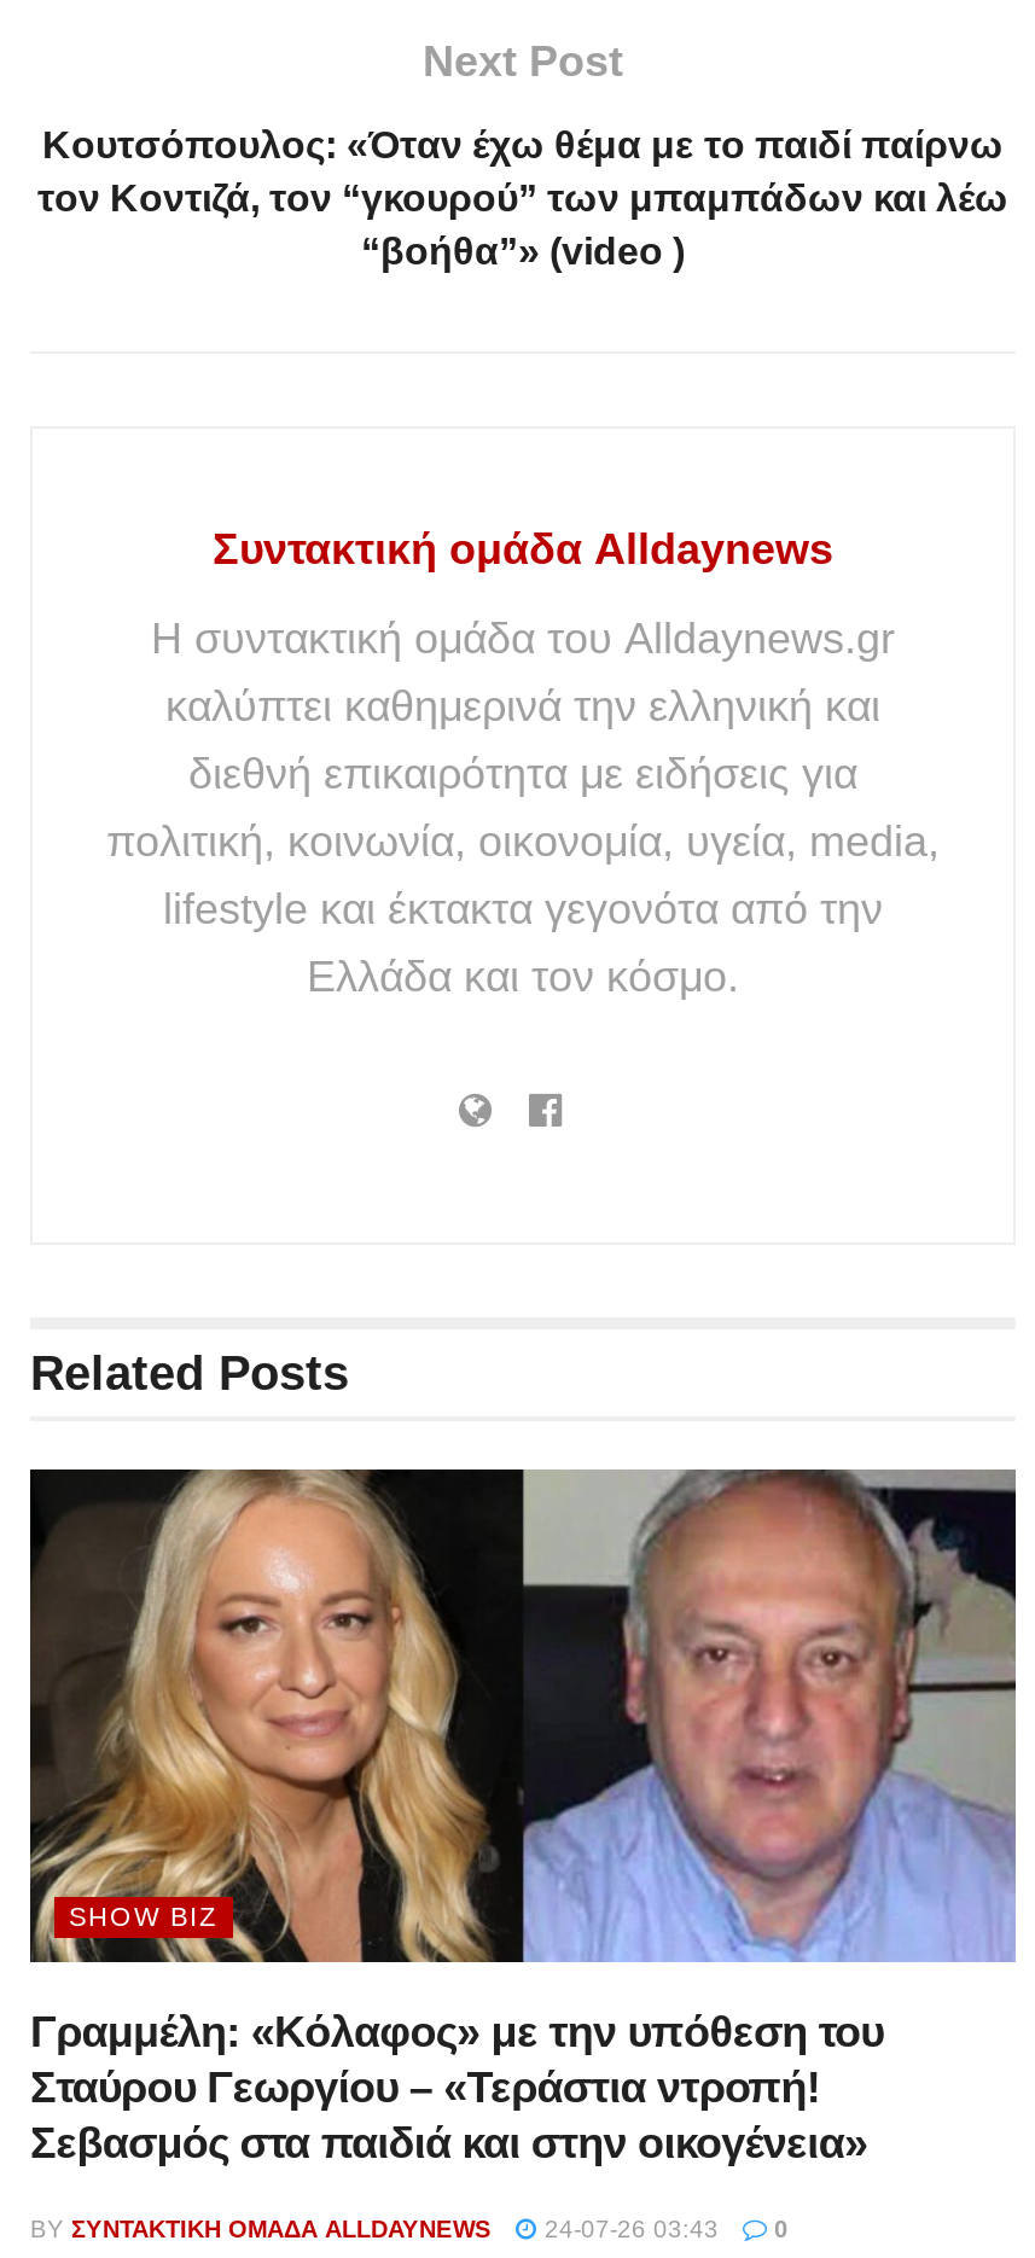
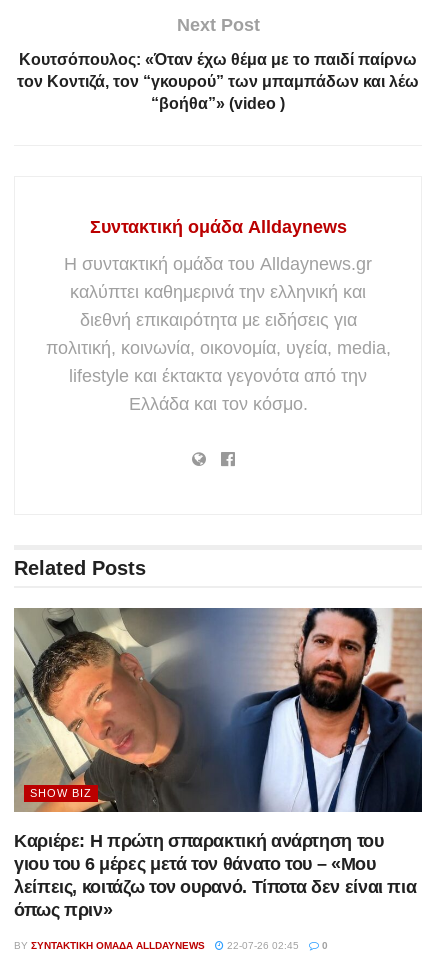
- [image]
- Γραμμέλη: «Κόλαφος» με την υπόθεση του
- Σταύρου Γεωργίου – «Τεράστια ντροπή!
- Σεβασμός στα παιδιά και στην οικογένεια»
+ [image]
+ Καριέρε: Η πρώτη σπαρακτική ανάρτηση του
+ γιου του 6 μέρες μετά τον θάνατο του – «Μου
+ λείπεις, κοιτάζω τον ουρανό. Τίποτα δεν είναι πια
+ όπως πριν»

- BY ΣΥΝΤΑΚΤΙΚΉ ΟΜΆΔΑ ALLDAYNEWS 24-07-26 03:43 0
+ BY ΣΥΝΤΑΚΤΙΚΉ ΟΜΆΔΑ ALLDAYNEWS 22-07-26 02:45 0
